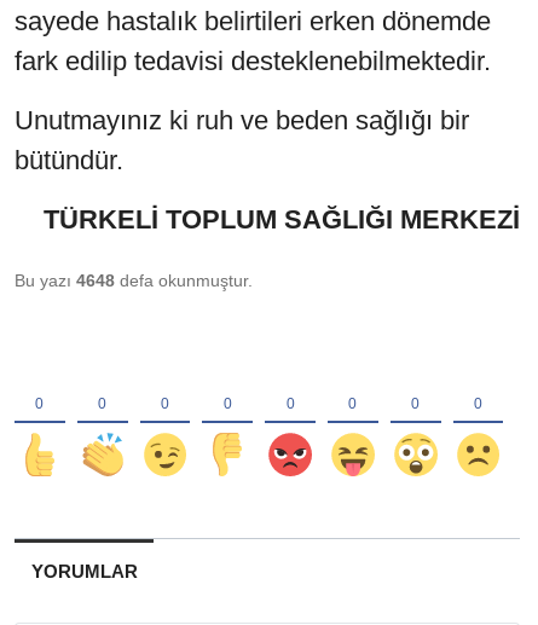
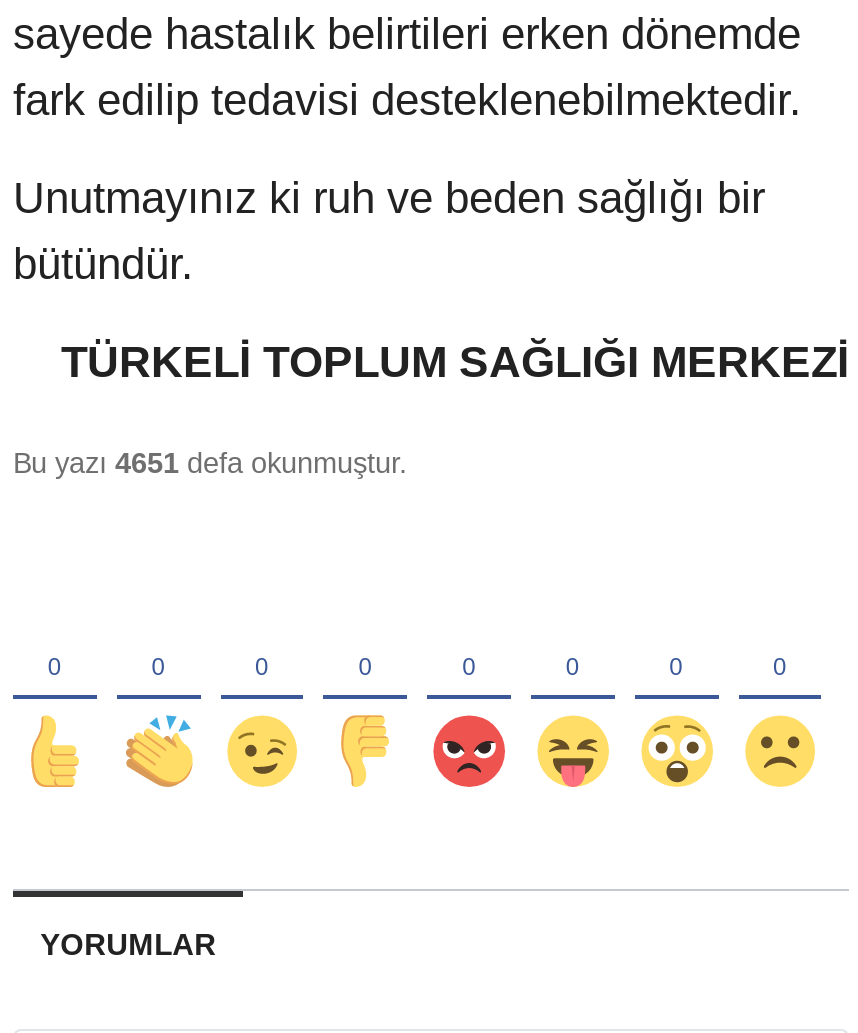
- Bu yazı 4648 defa okunmuştur.
+ Bu yazı 4651 defa okunmuştur.
